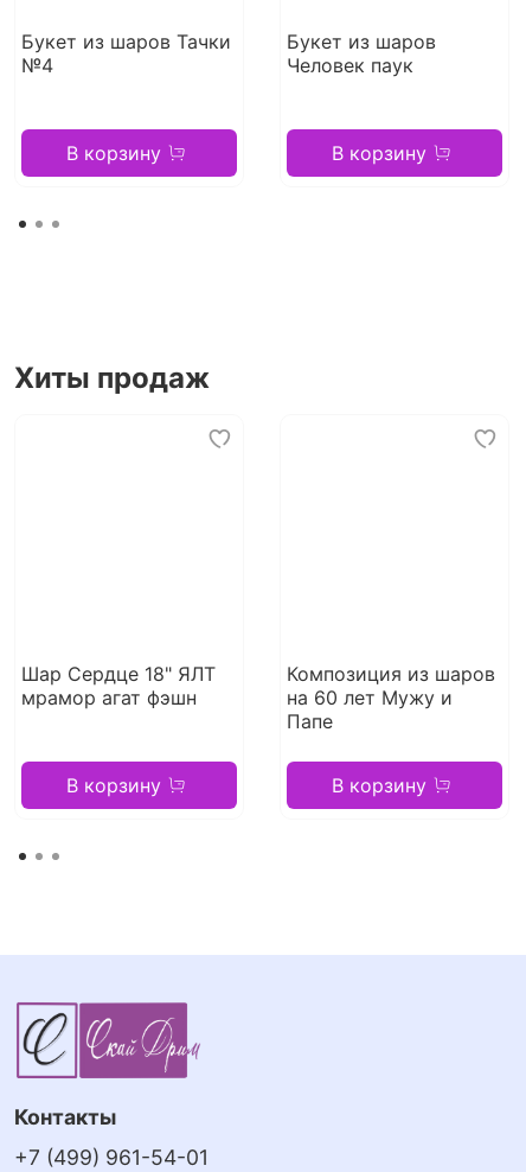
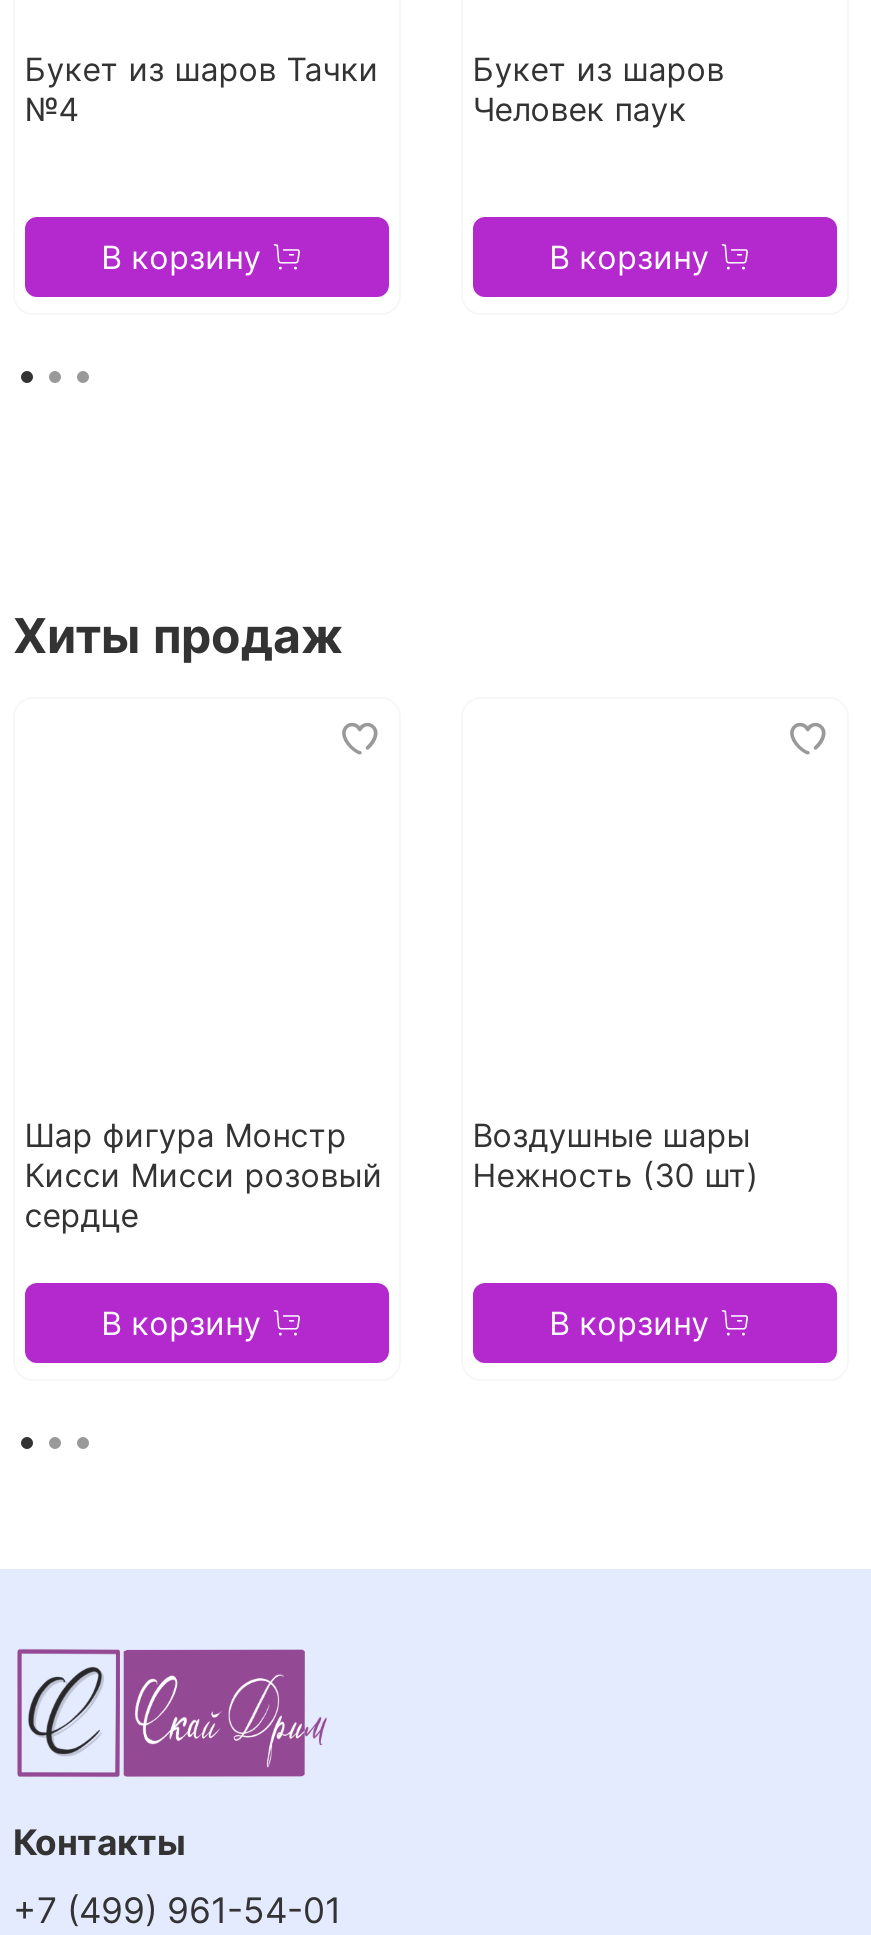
- Шар Сердце 18" ЯЛТ
- мрамор агат фэшн
+ Шар фигура Монстр
+ Кисси Мисси розовый
+ сердце

- Композиция из шаров
- на 60 лет Мужу и
- Папе
+ Воздушные шары
+ Нежность (30 шт)
